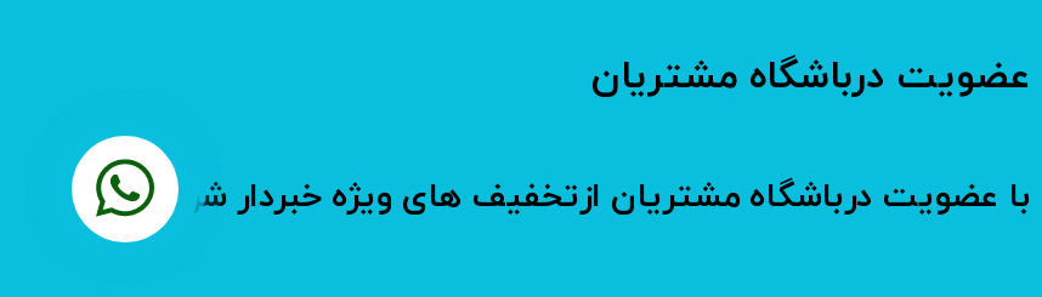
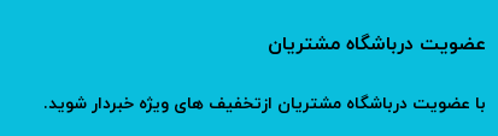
- [image]
